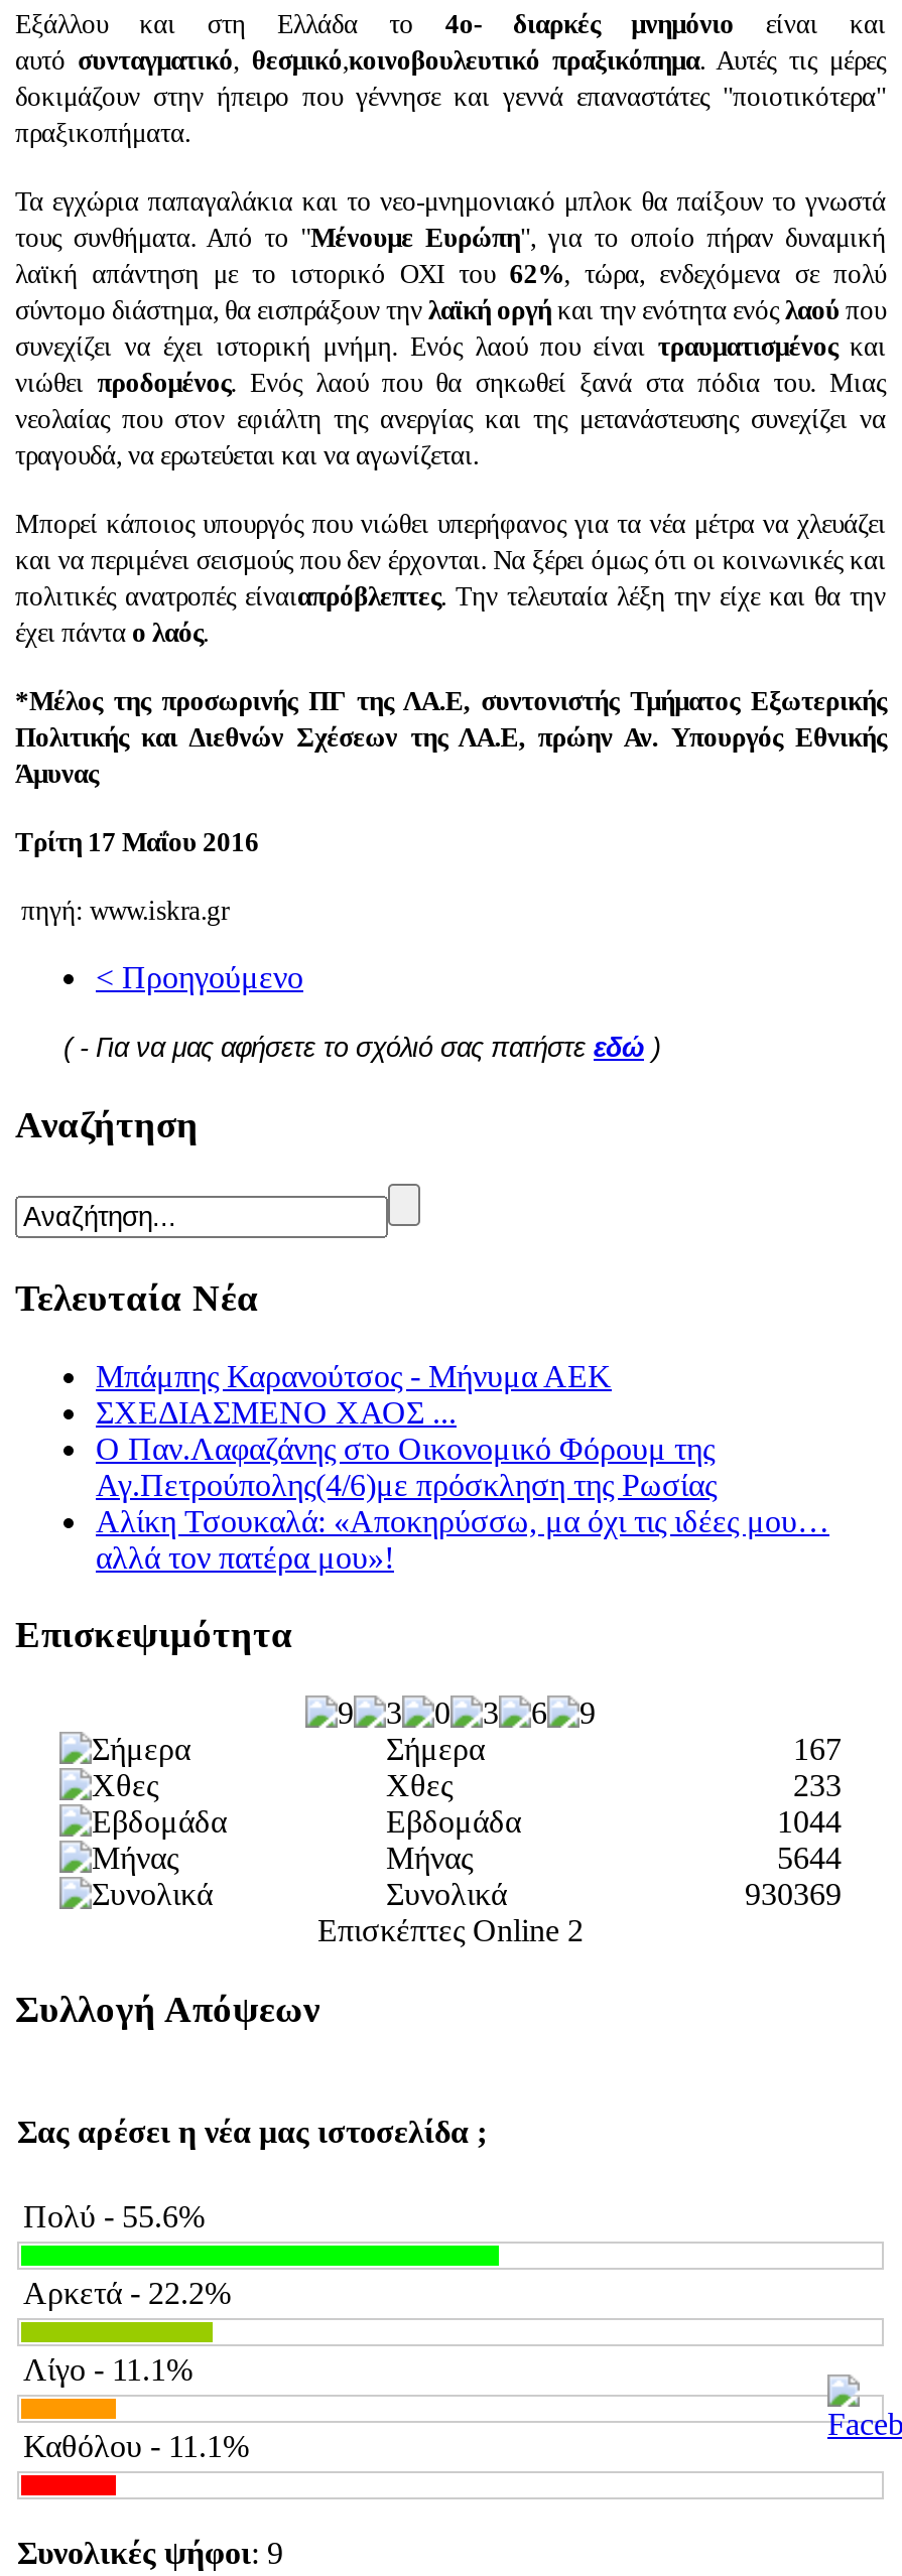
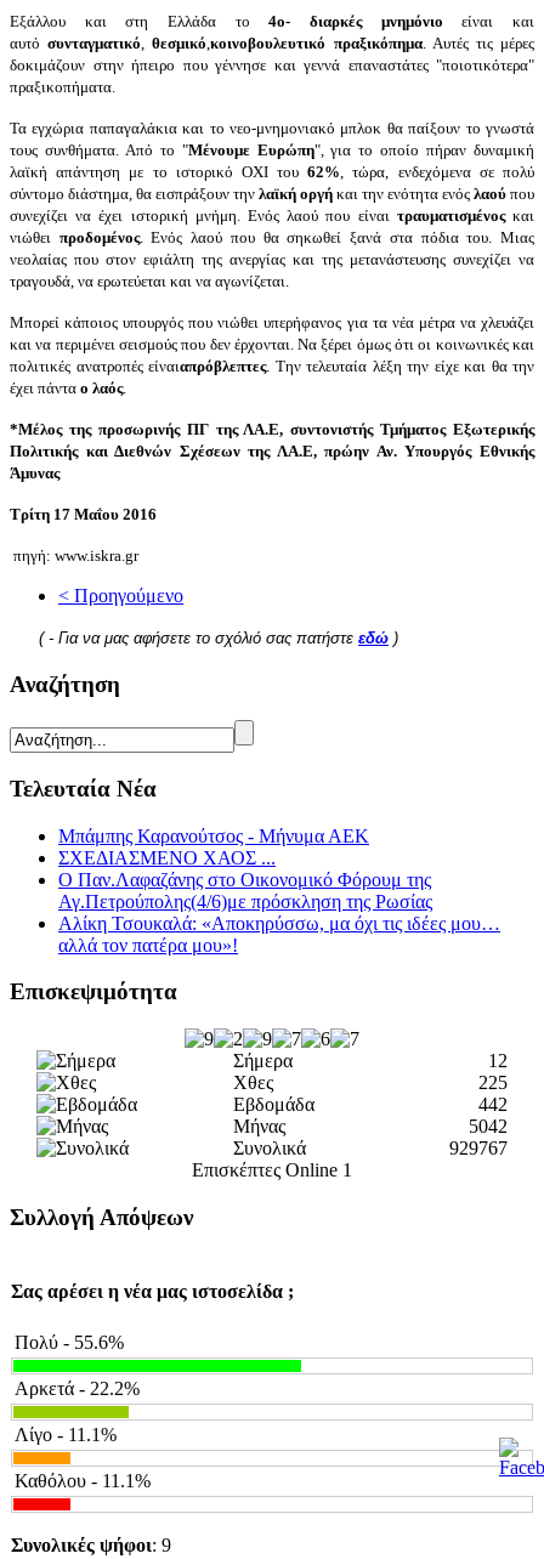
- 167
+ 12

- 233
+ 225

- 1044
+ 442

- 5644
+ 5042

- 930369
+ 929767

- Επισκέπτες Online 2
+ Επισκέπτες Online 1
